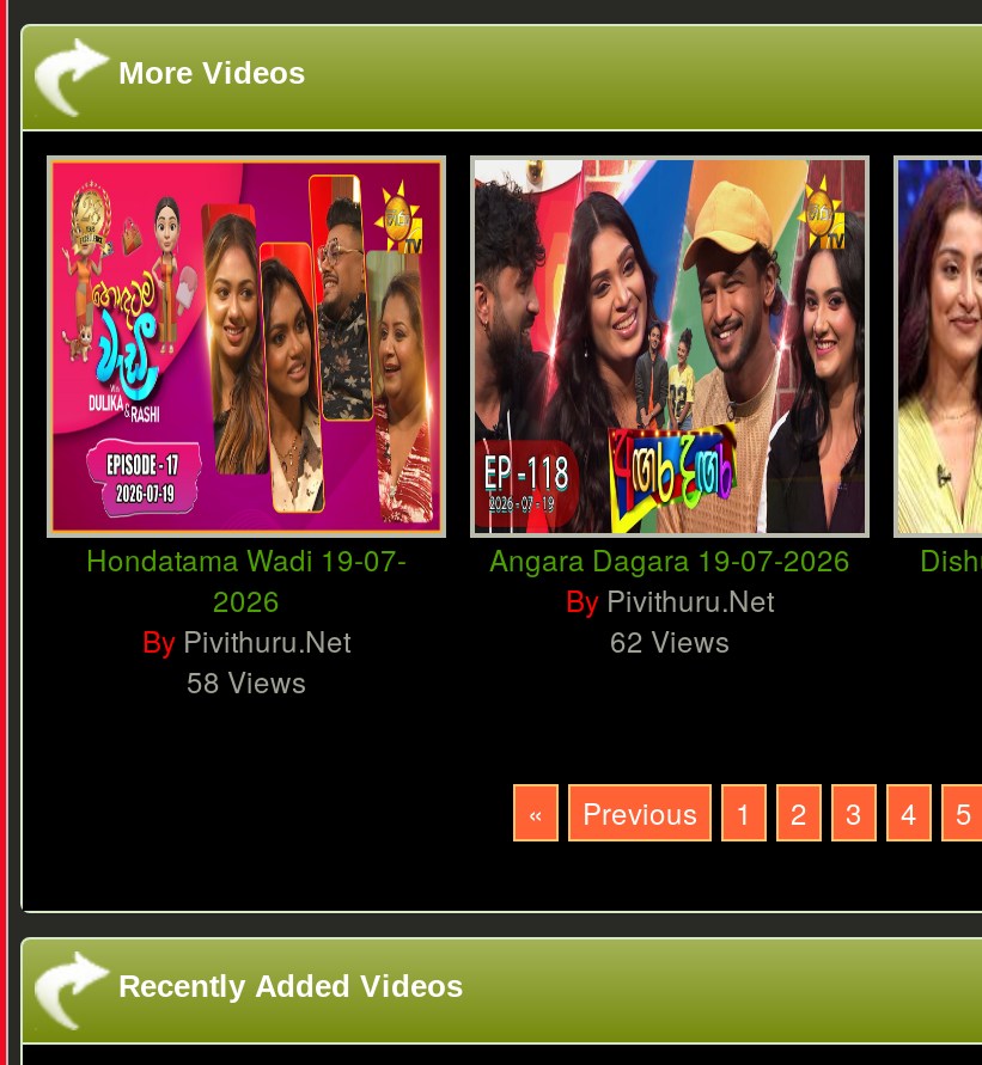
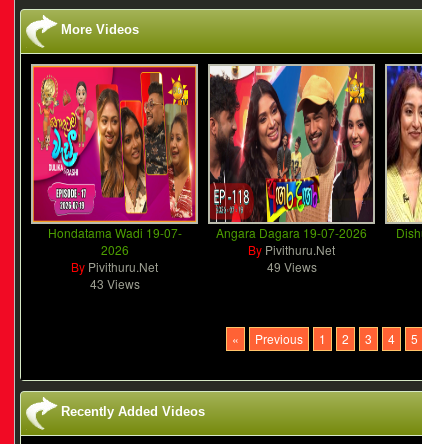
- 62 Views
+ 49 Views

- 58 Views
+ 43 Views
